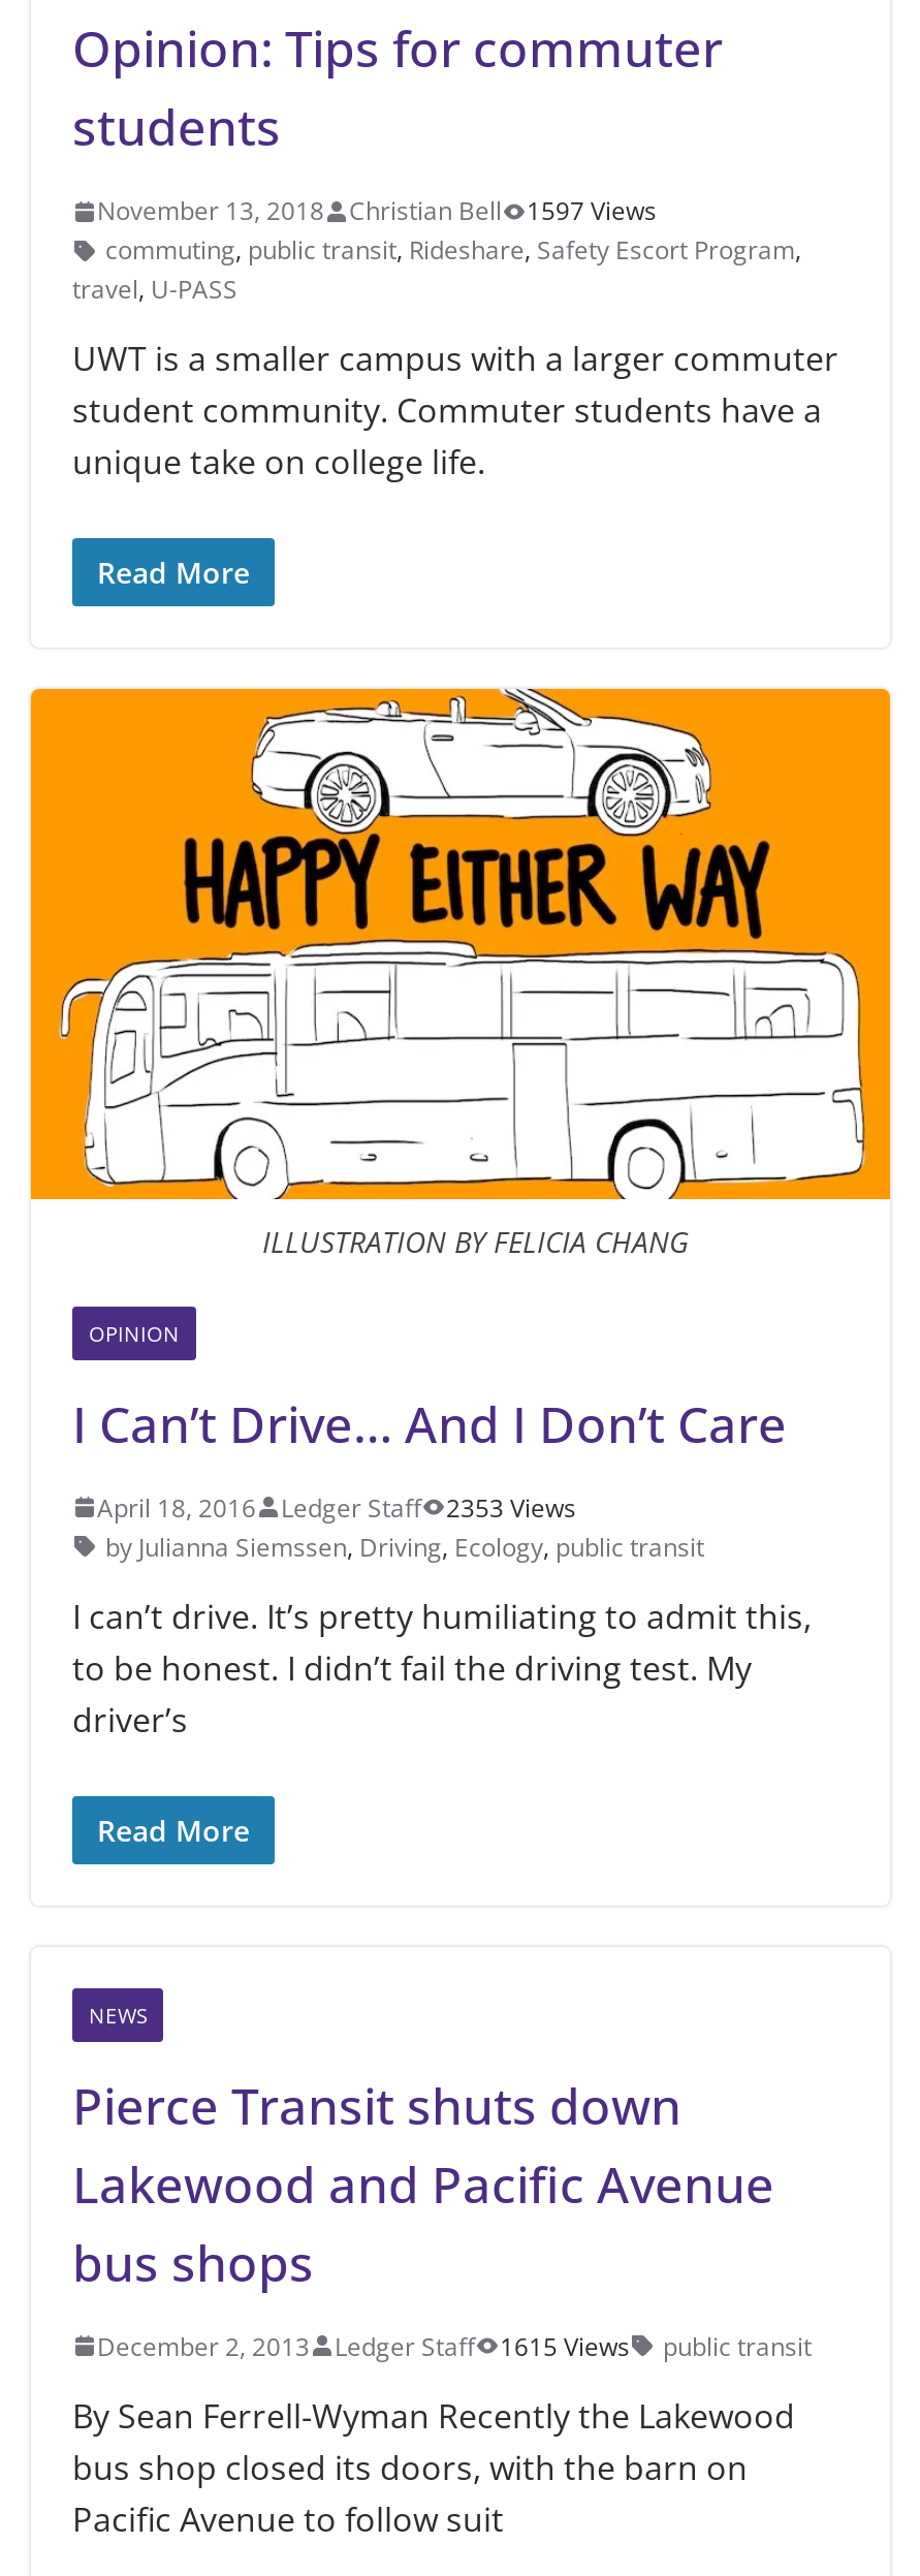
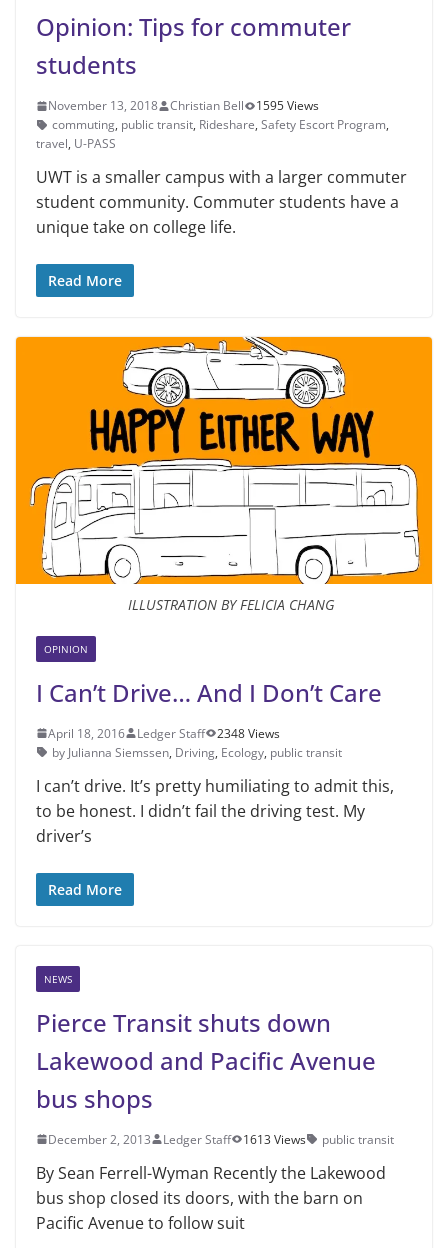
- November 13, 2018 Christian Bell 1597 Views
+ November 13, 2018 Christian Bell 1595 Views

- April 18, 2016 Ledger Staff 2353 Views
+ April 18, 2016 Ledger Staff 2348 Views

- December 2, 2013 Ledger Staff 1615 Views public transit
+ December 2, 2013 Ledger Staff 1613 Views public transit
